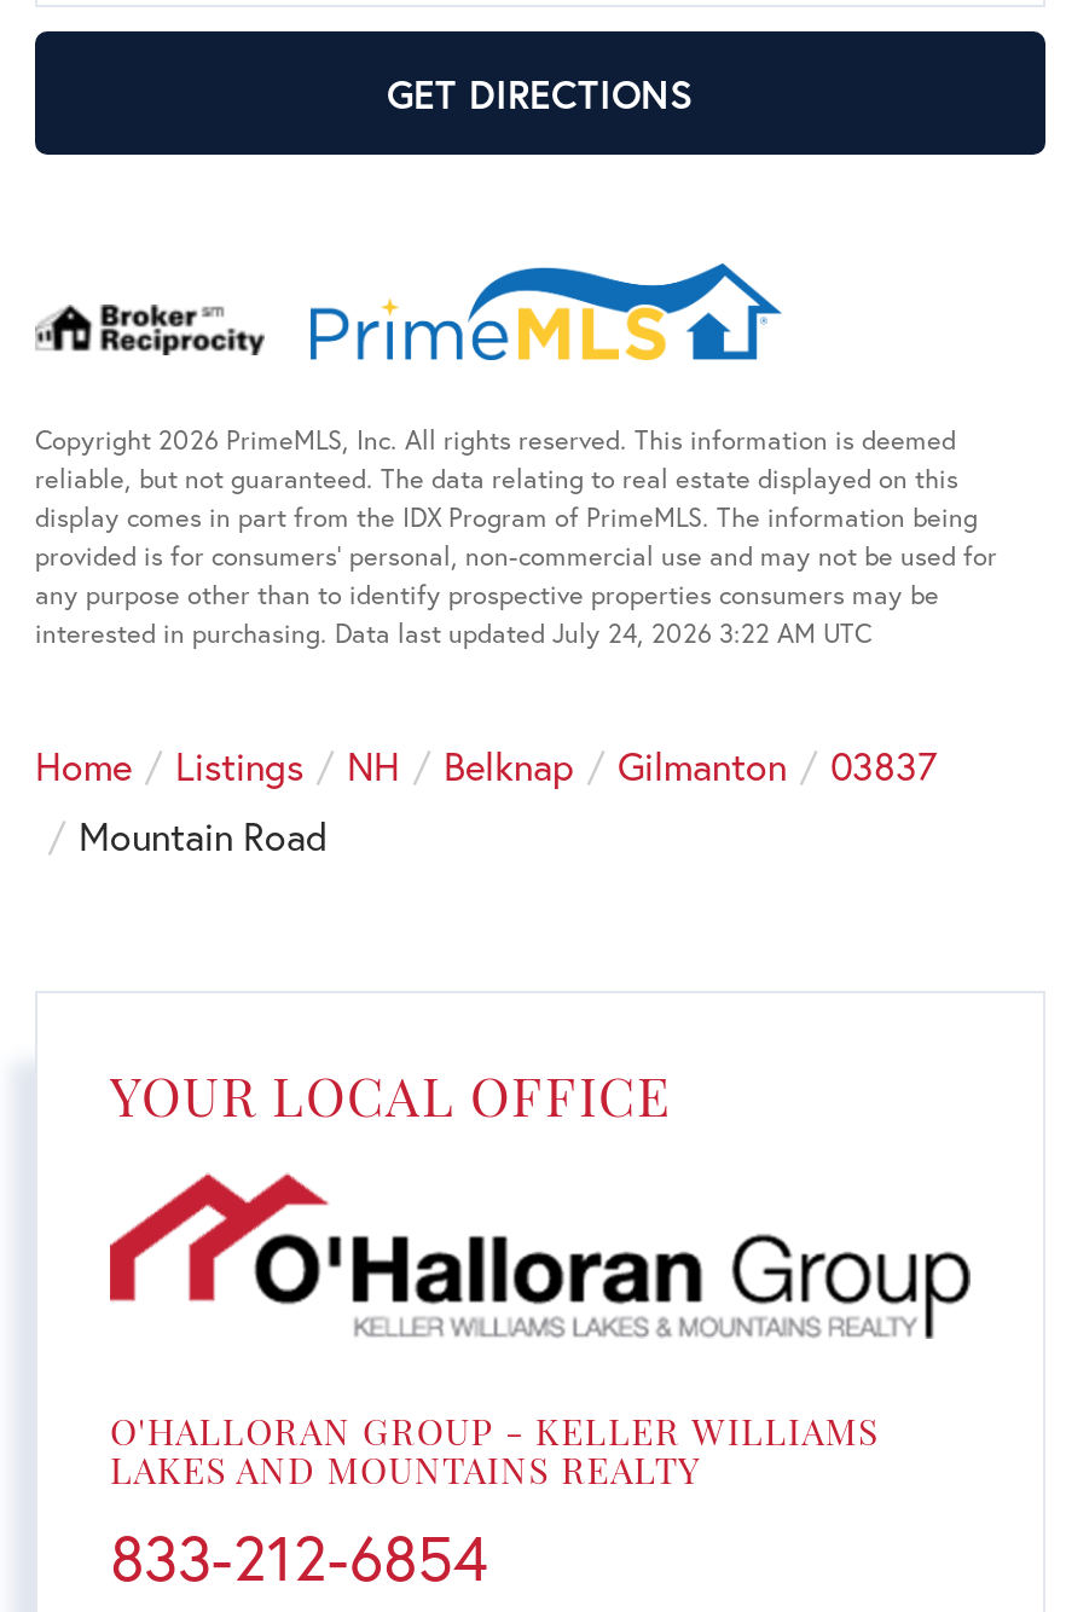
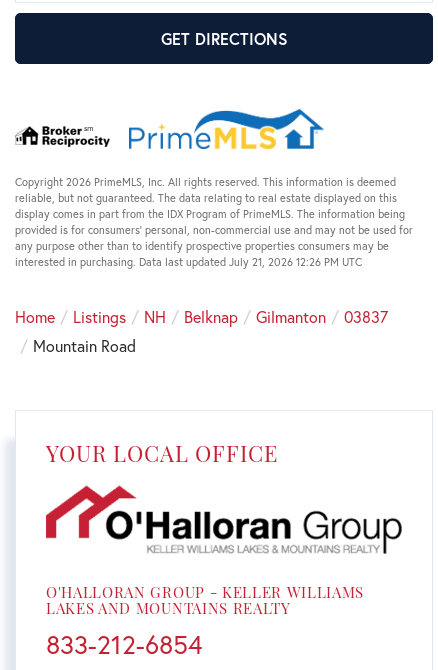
- interested in purchasing. Data last updated July 24, 2026 3:22 AM UTC
+ interested in purchasing. Data last updated July 21, 2026 12:26 PM UTC
